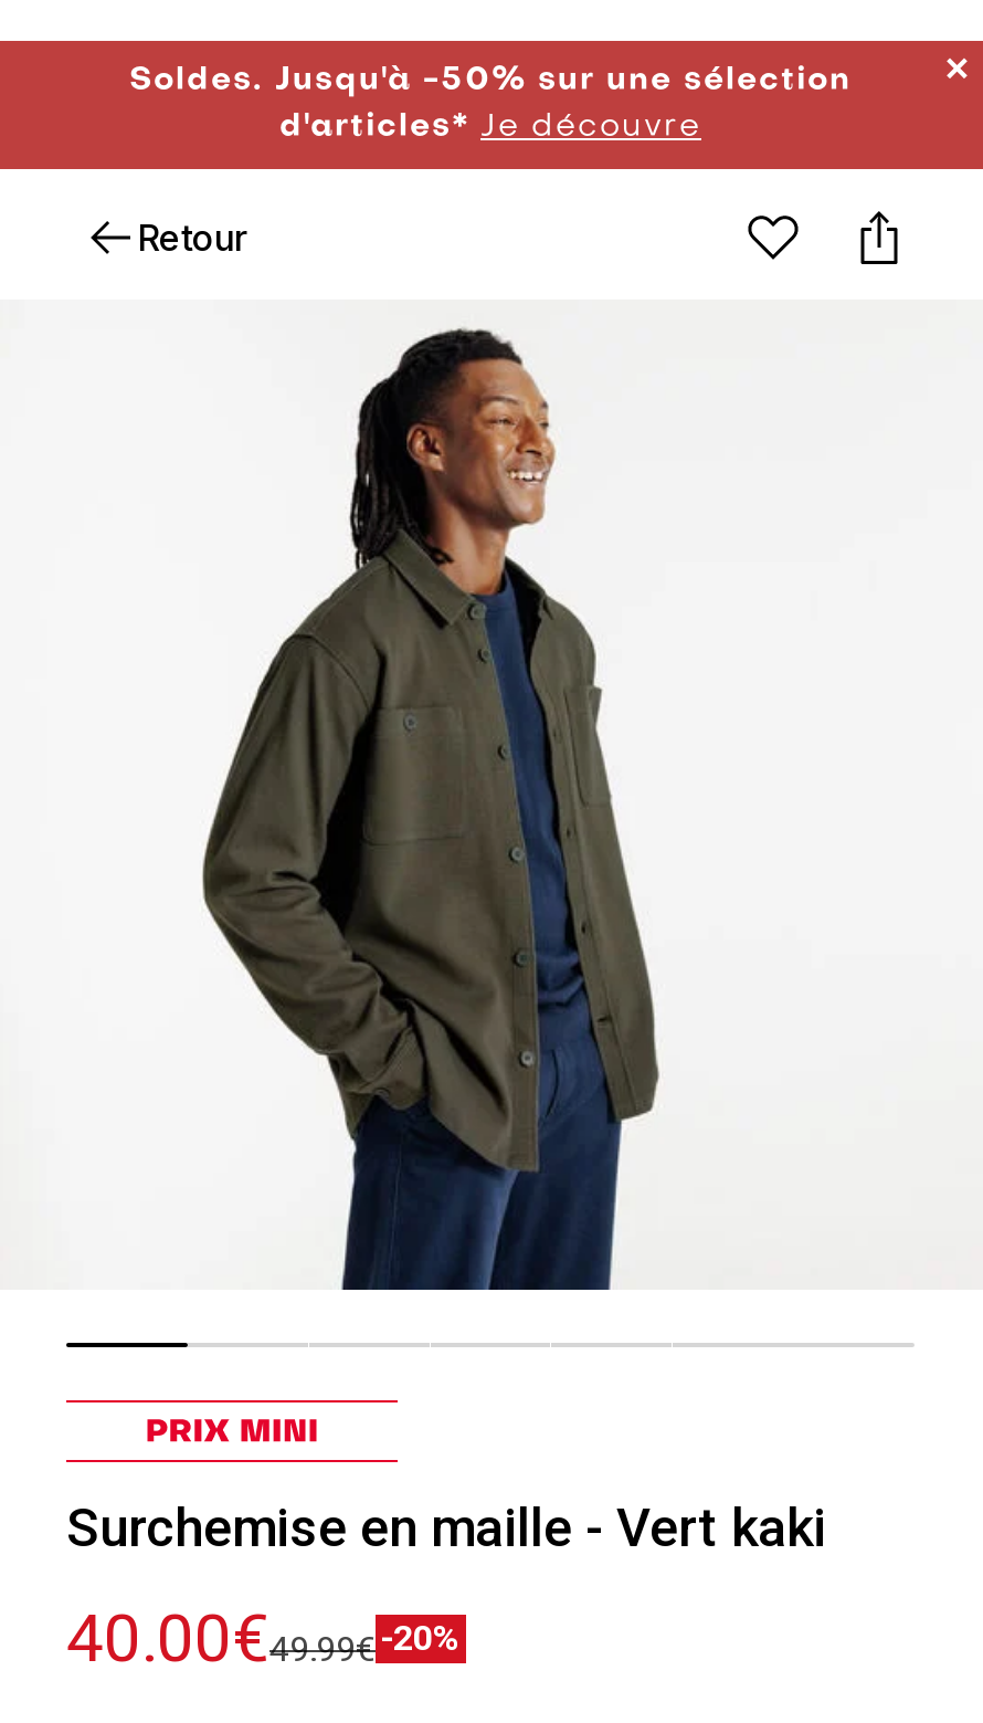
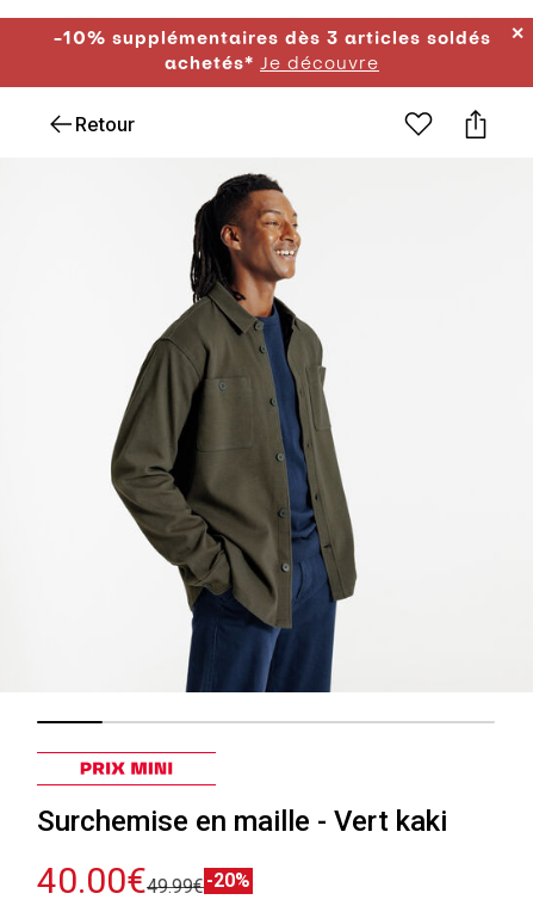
- Soldes. Jusqu'à -50% sur une sélection
+ -10% supplémentaires dès 3 articles soldés

- d'articles* Je découvre
+ achetés* Je découvre
